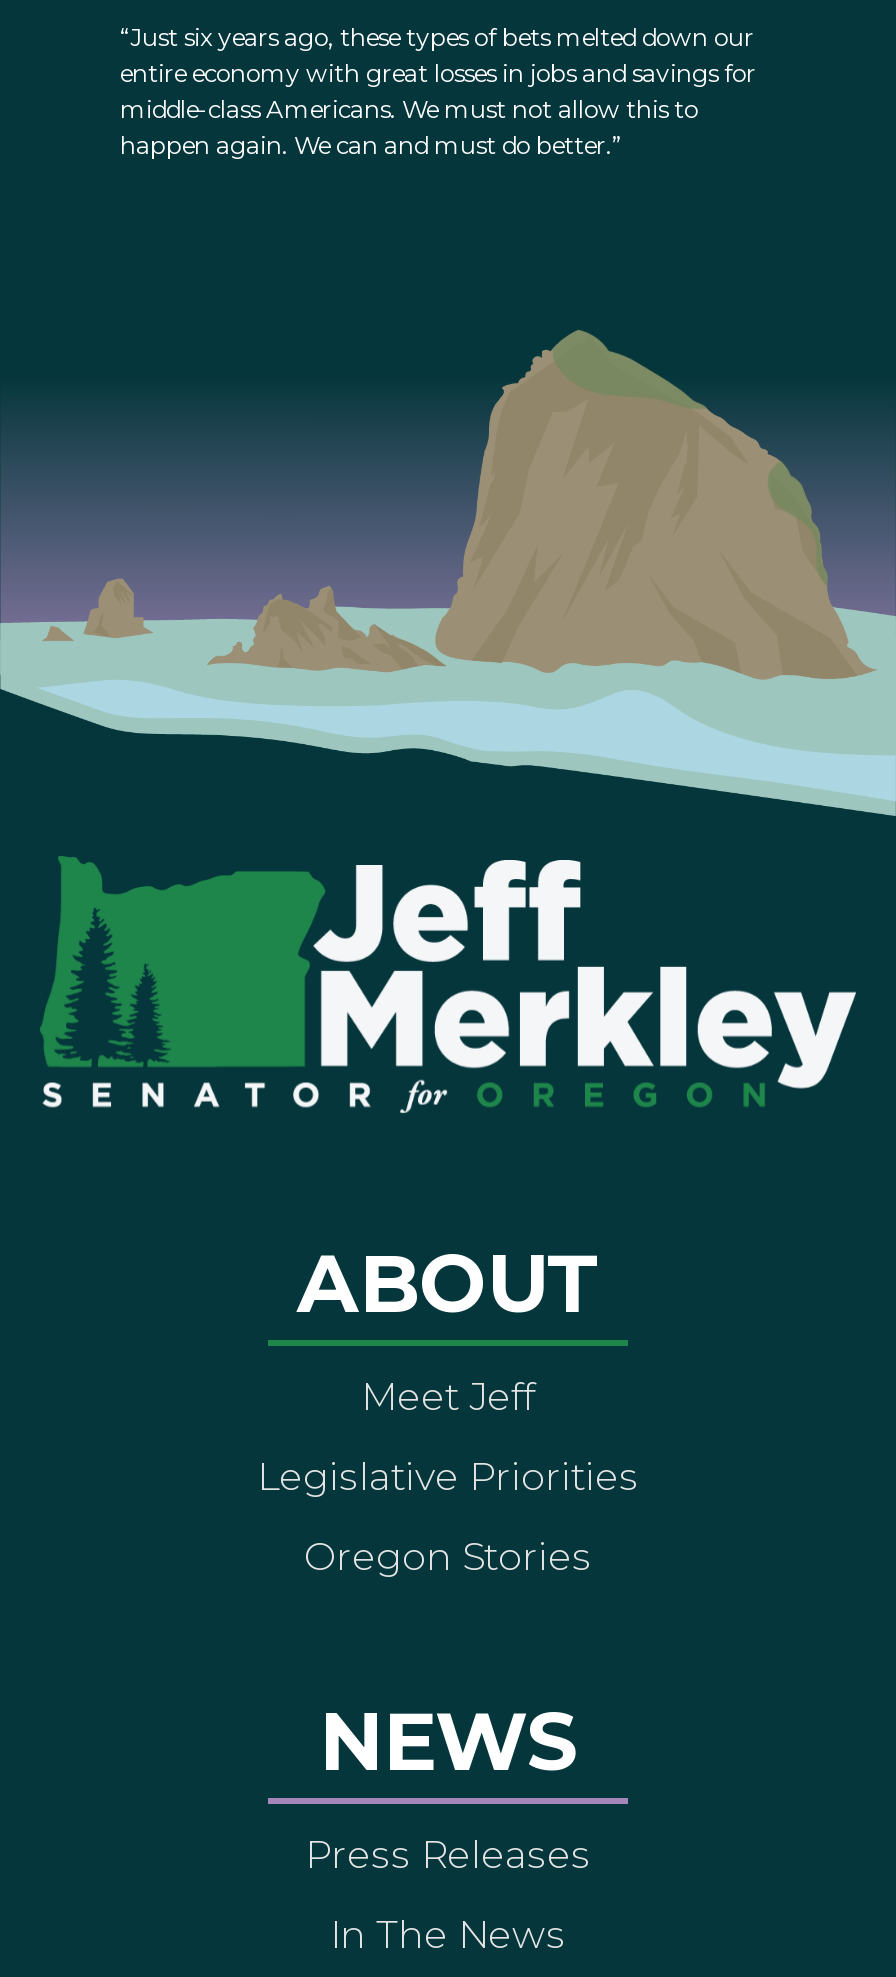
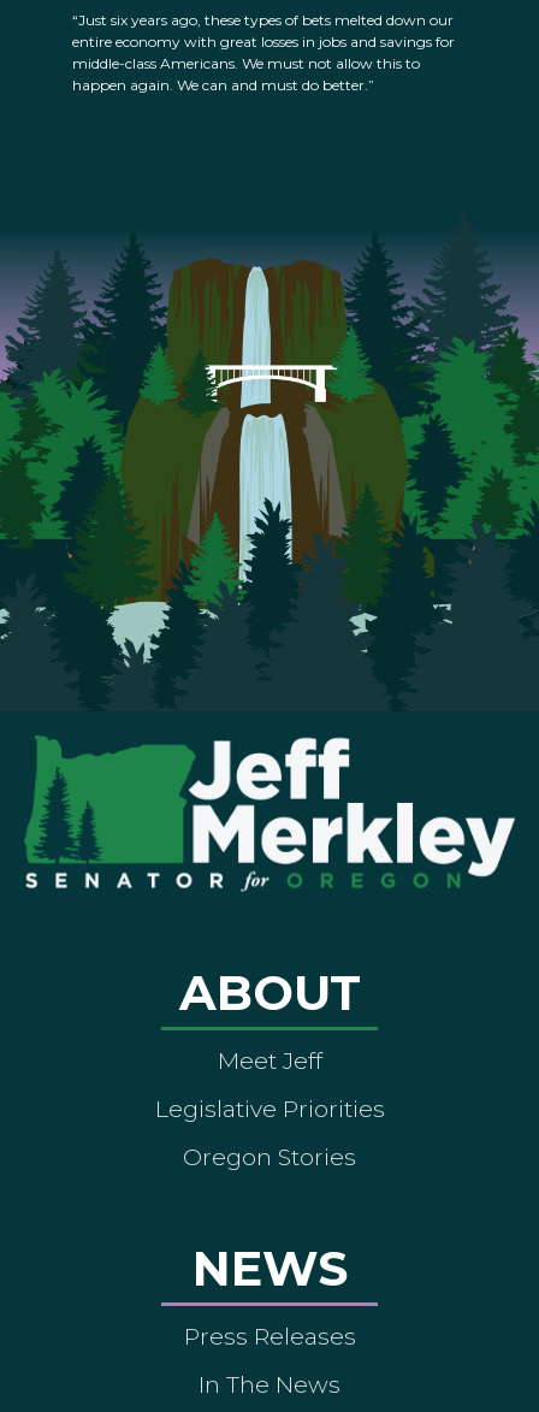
- [image]
+ [image]
